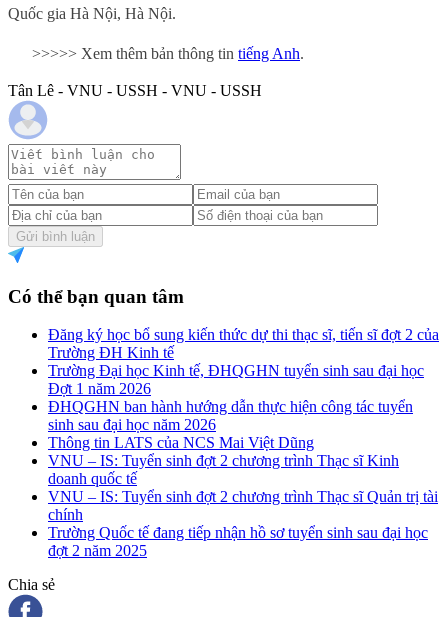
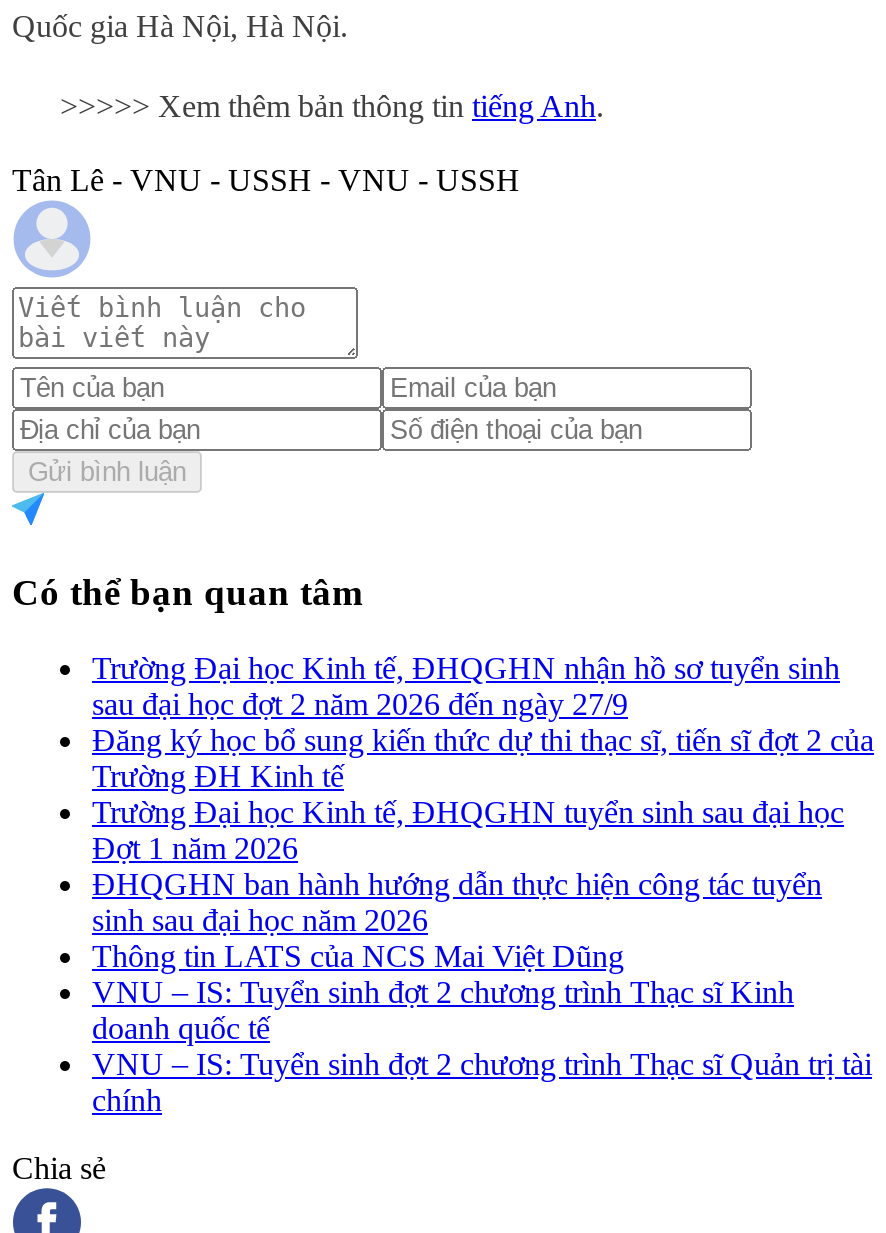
+ Trường Đại học Kinh tế, ĐHQGHN nhận hồ sơ tuyển sinh
+ sau đại học đợt 2 năm 2026 đến ngày 27/9

moved down: Đăng ký học bổ sung kiến thức dự thi thạc sĩ, tiến sĩ đợt 2 của | Trường ĐH Kinh tế | Trường Đại học Kinh tế, ĐHQGHN tuyển sinh sau đại học | ... | VNU – IS: Tuyển sinh đợt 2 chương trình Thạc sĩ Quản trị tài | chính

- Trường Quốc tế đang tiếp nhận hồ sơ tuyển sinh sau đại học
- đợt 2 năm 2025
